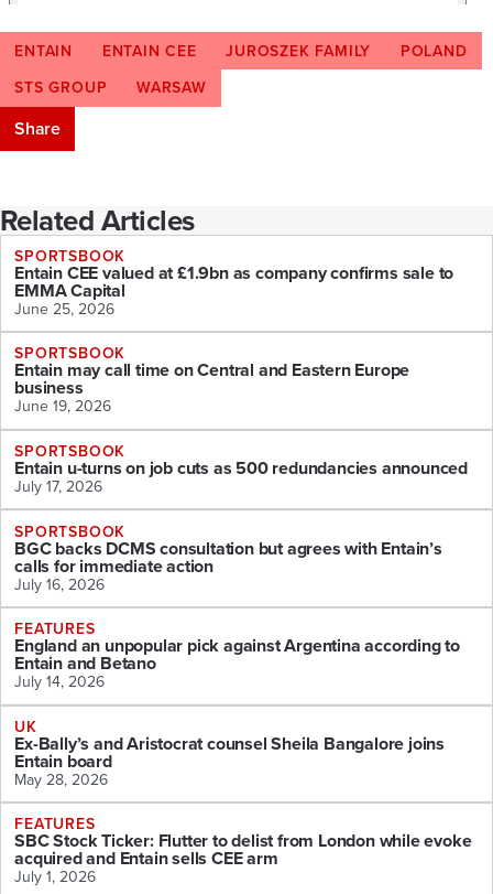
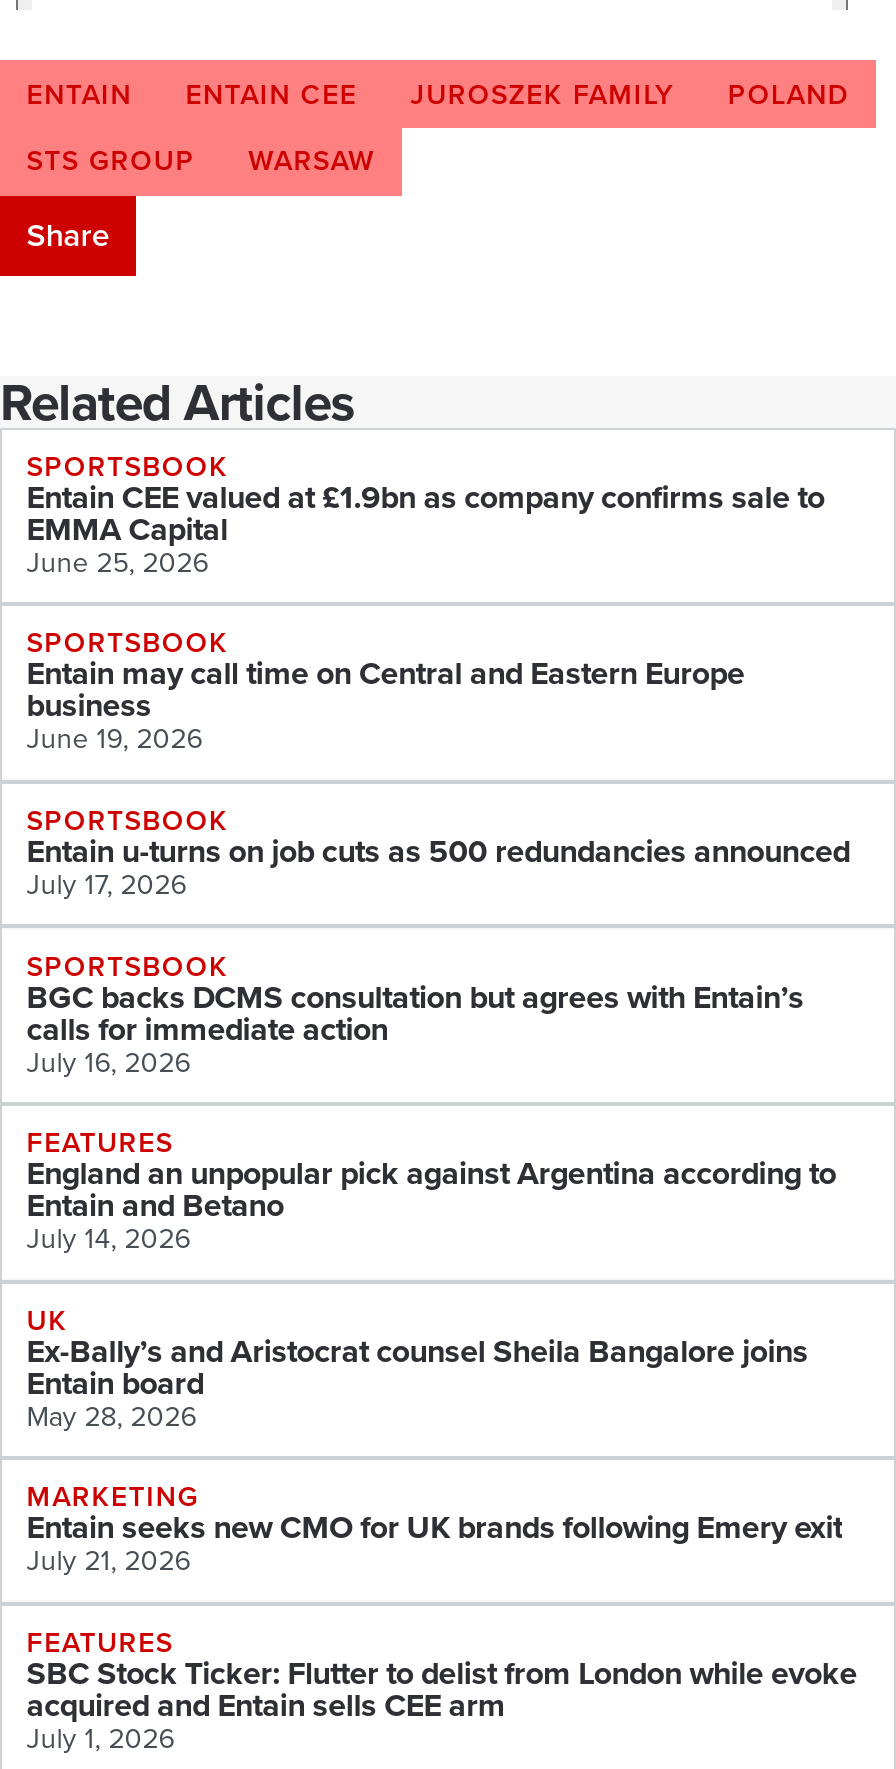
+ MARKETING
+ Entain seeks new CMO for UK brands following Emery exit
+ July 21, 2026
